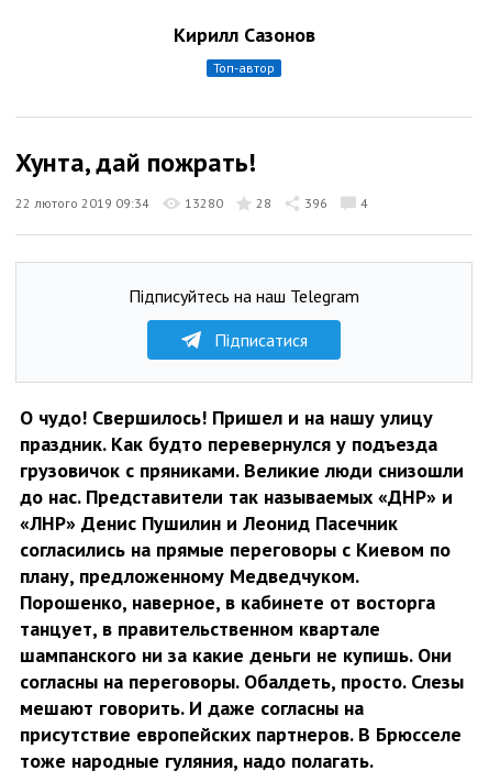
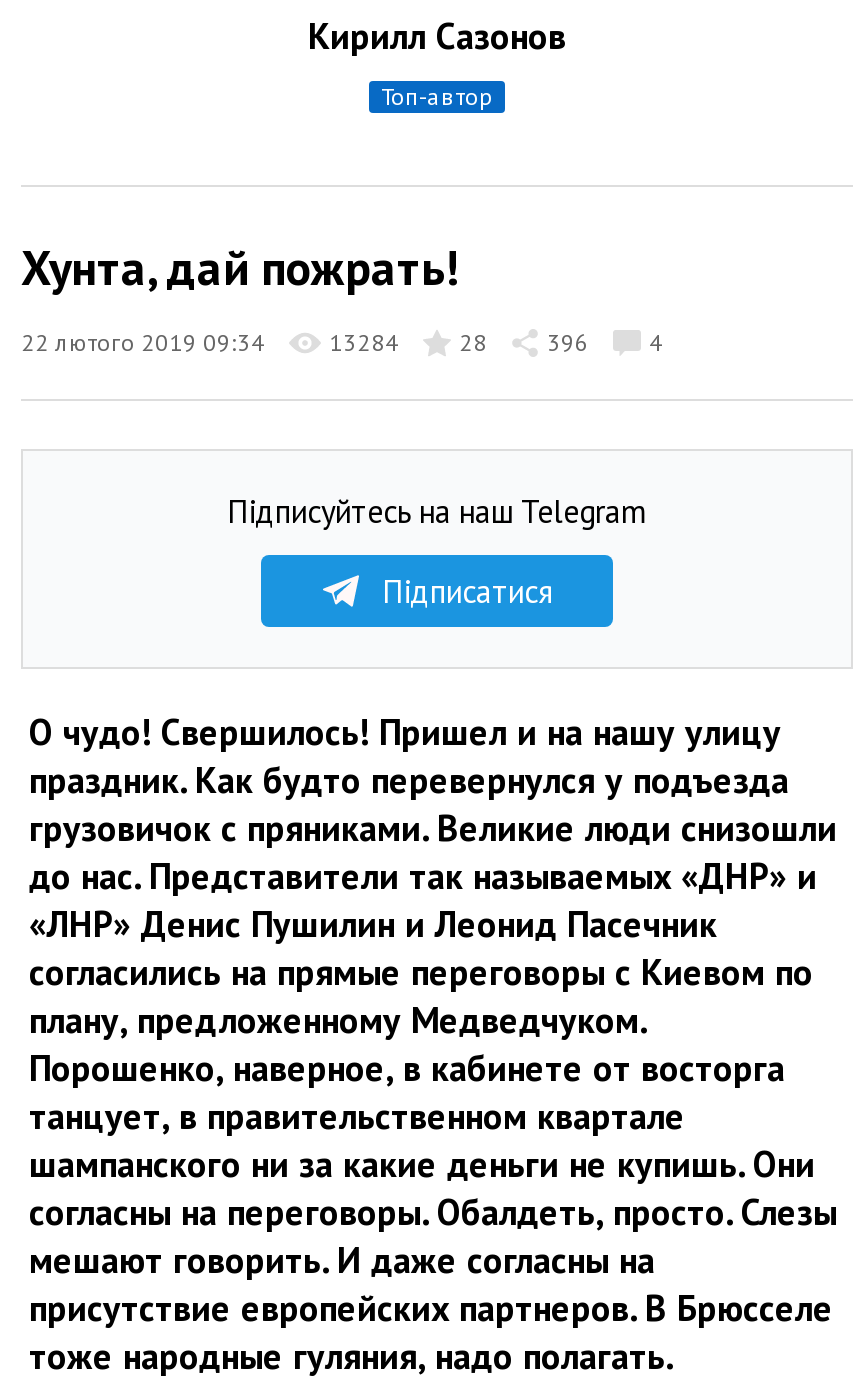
- 13280 28 396 4
+ 13284 28 396 4
